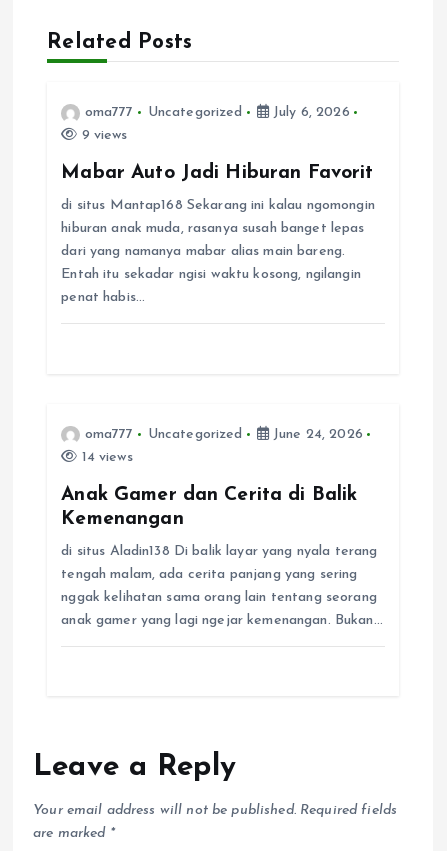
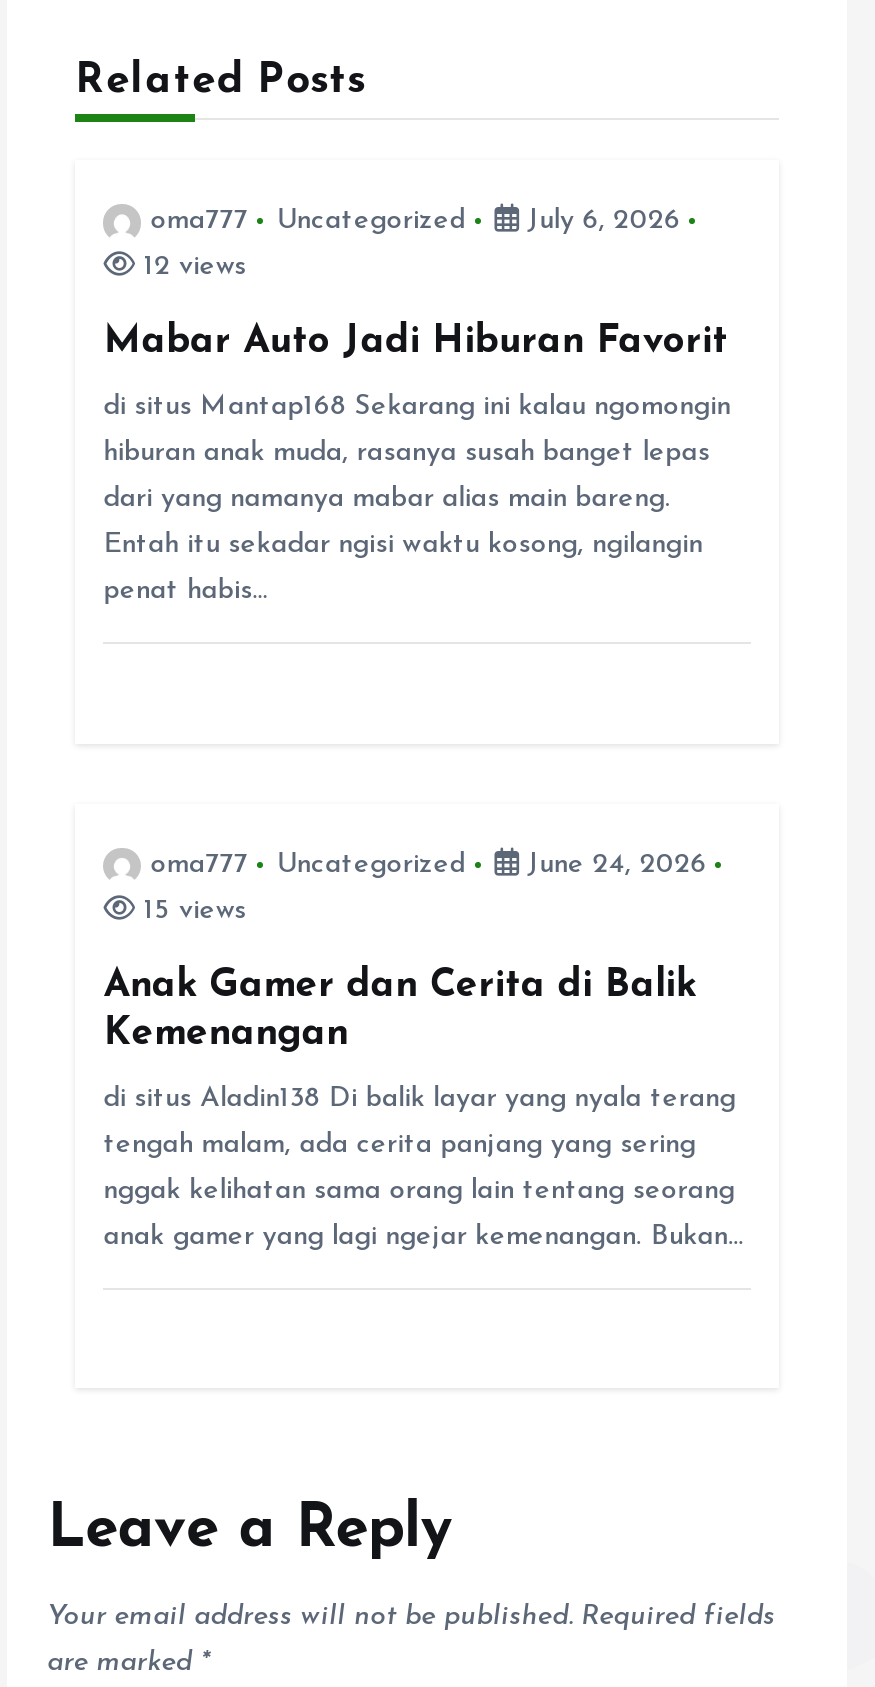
- 9 views
+ 12 views

- 14 views
+ 15 views
